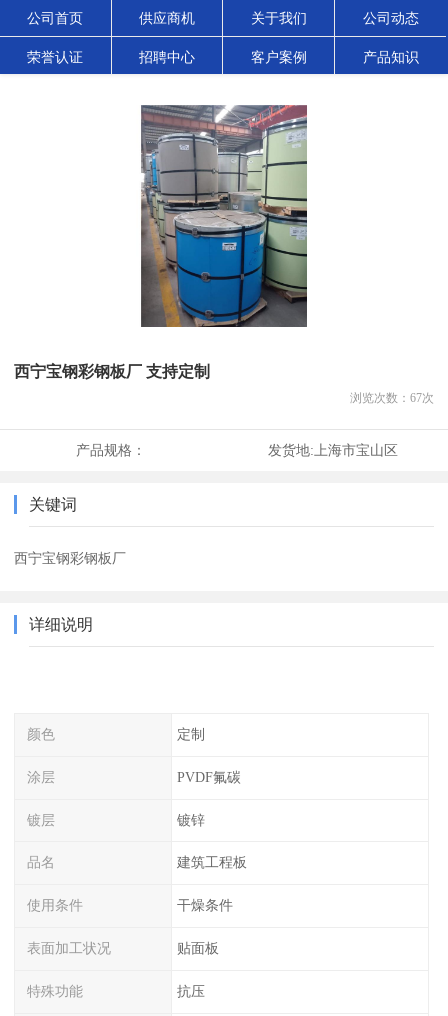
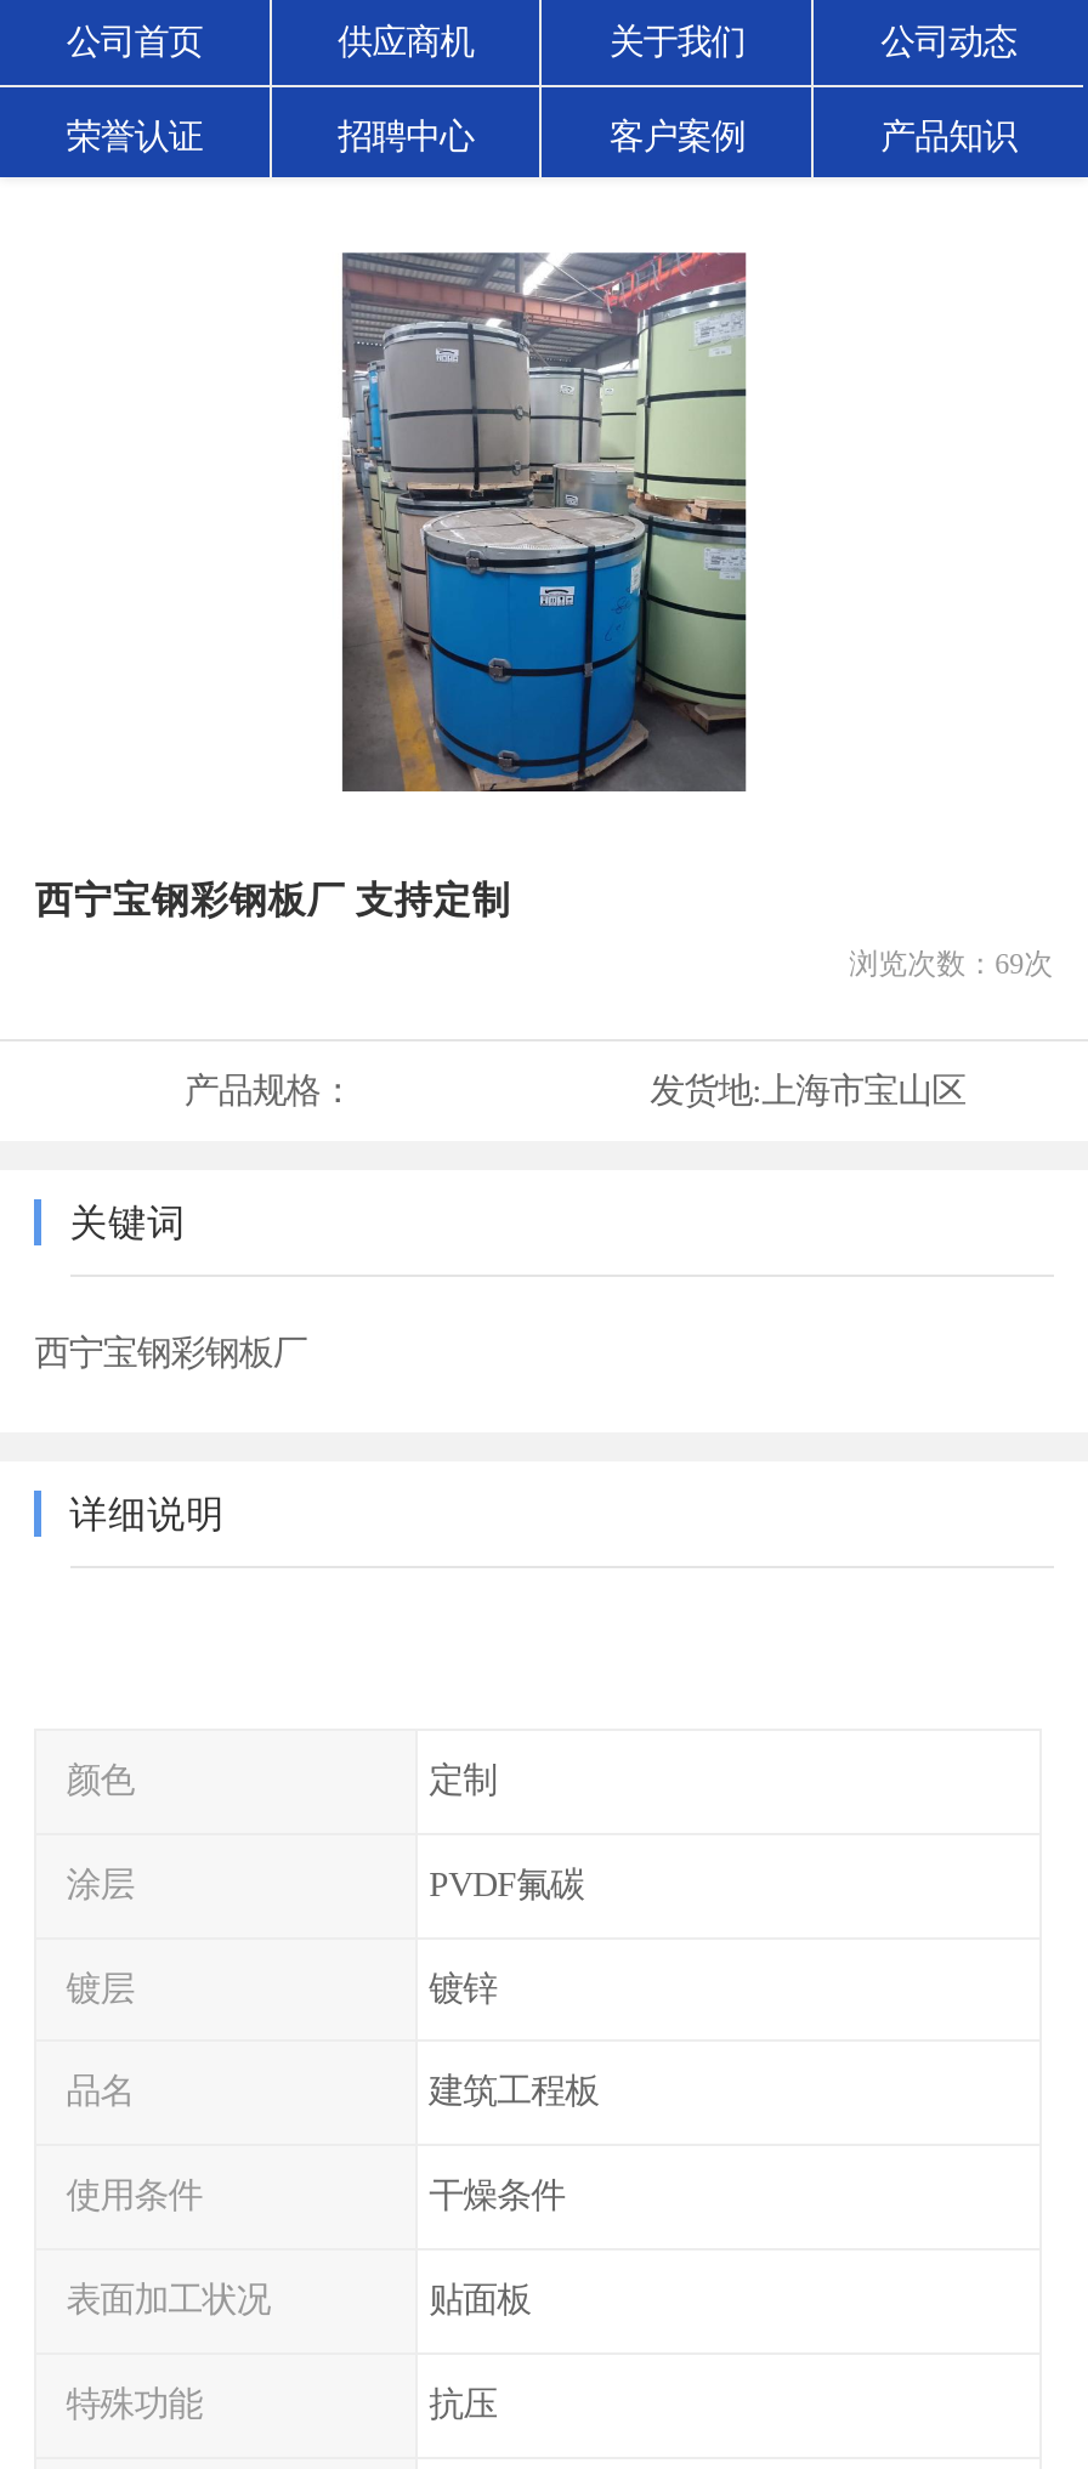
- 浏览次数：67次
+ 浏览次数：69次
